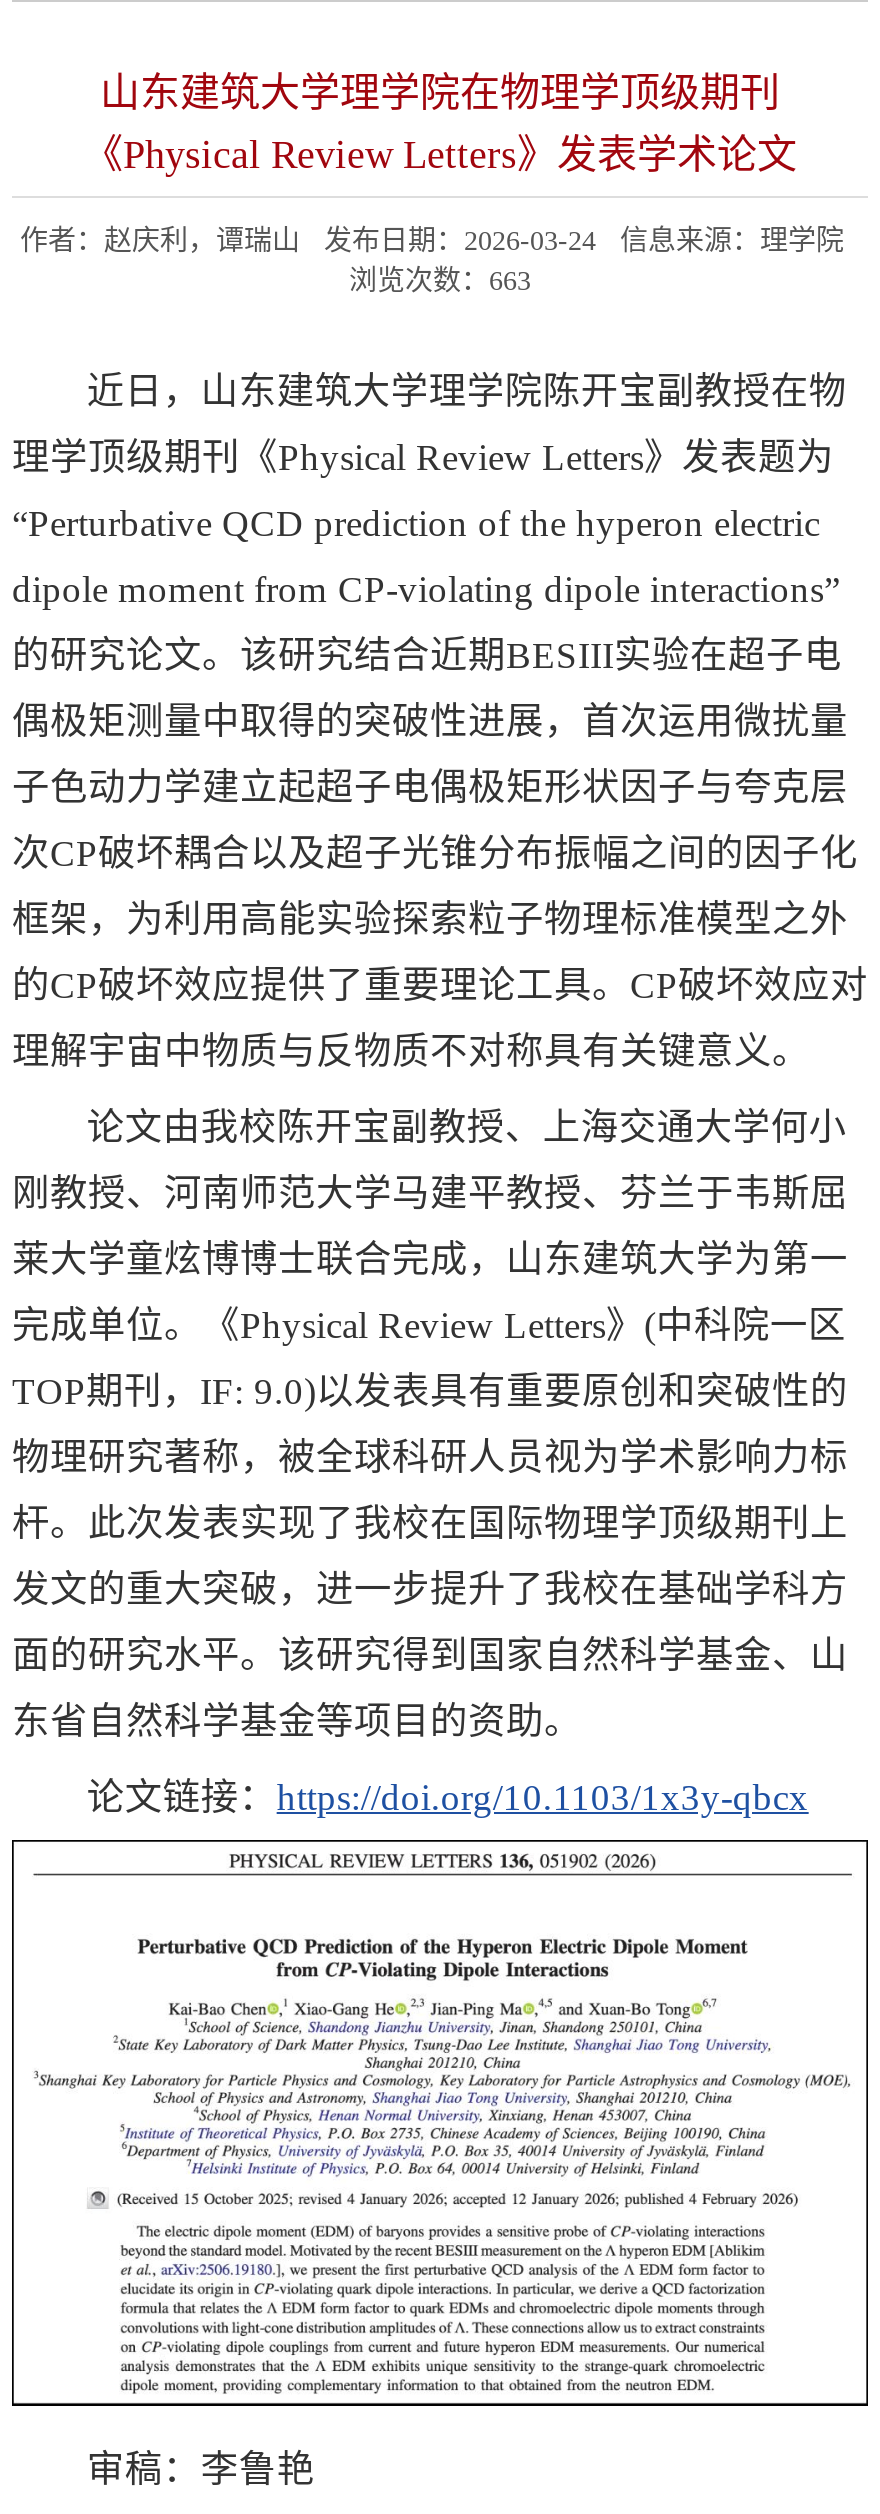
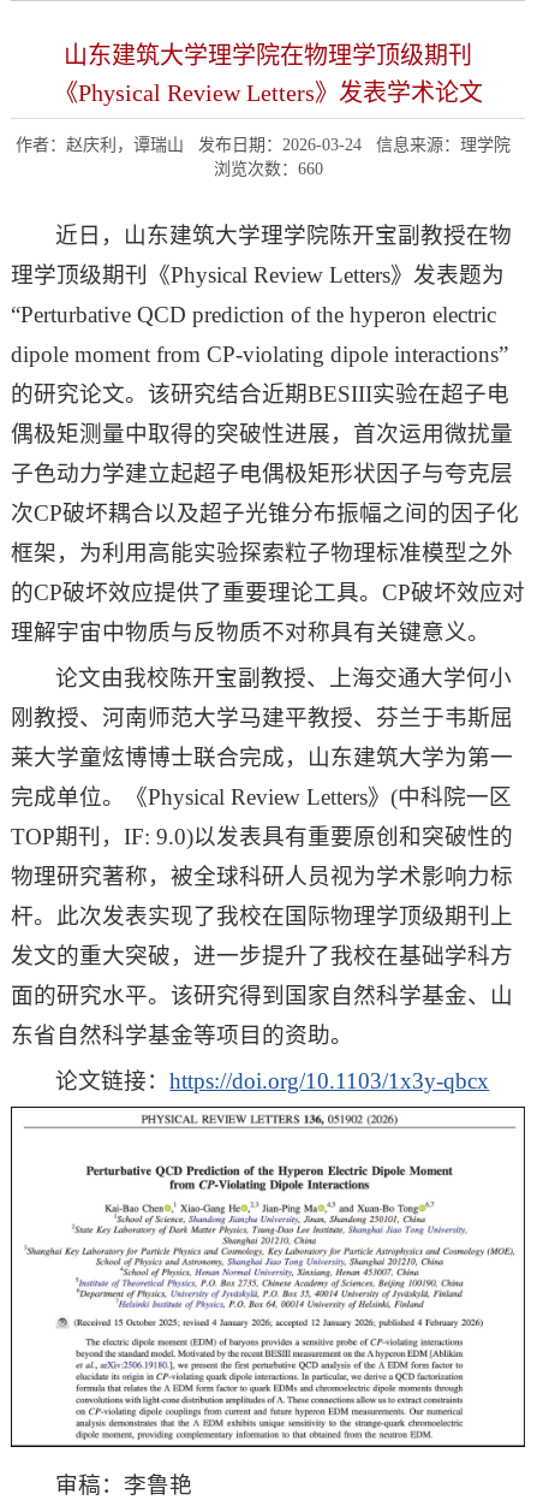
- 浏览次数：663
+ 浏览次数：660
